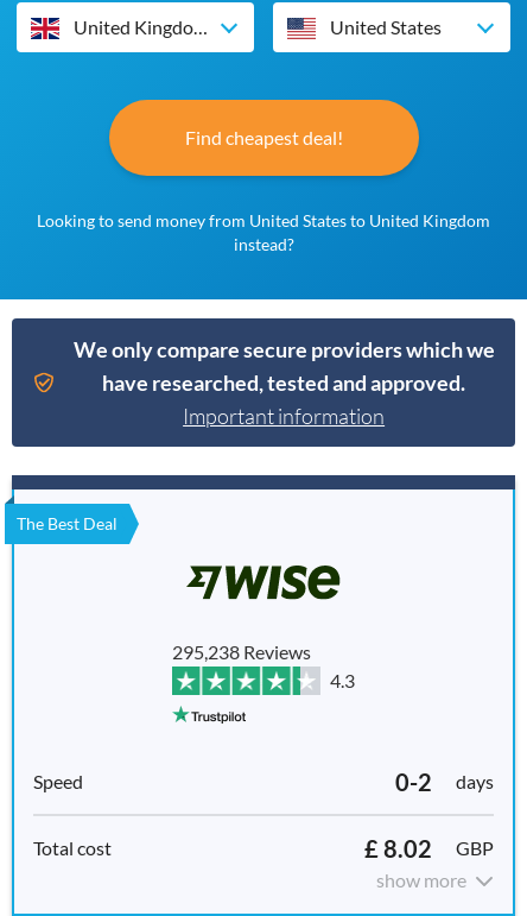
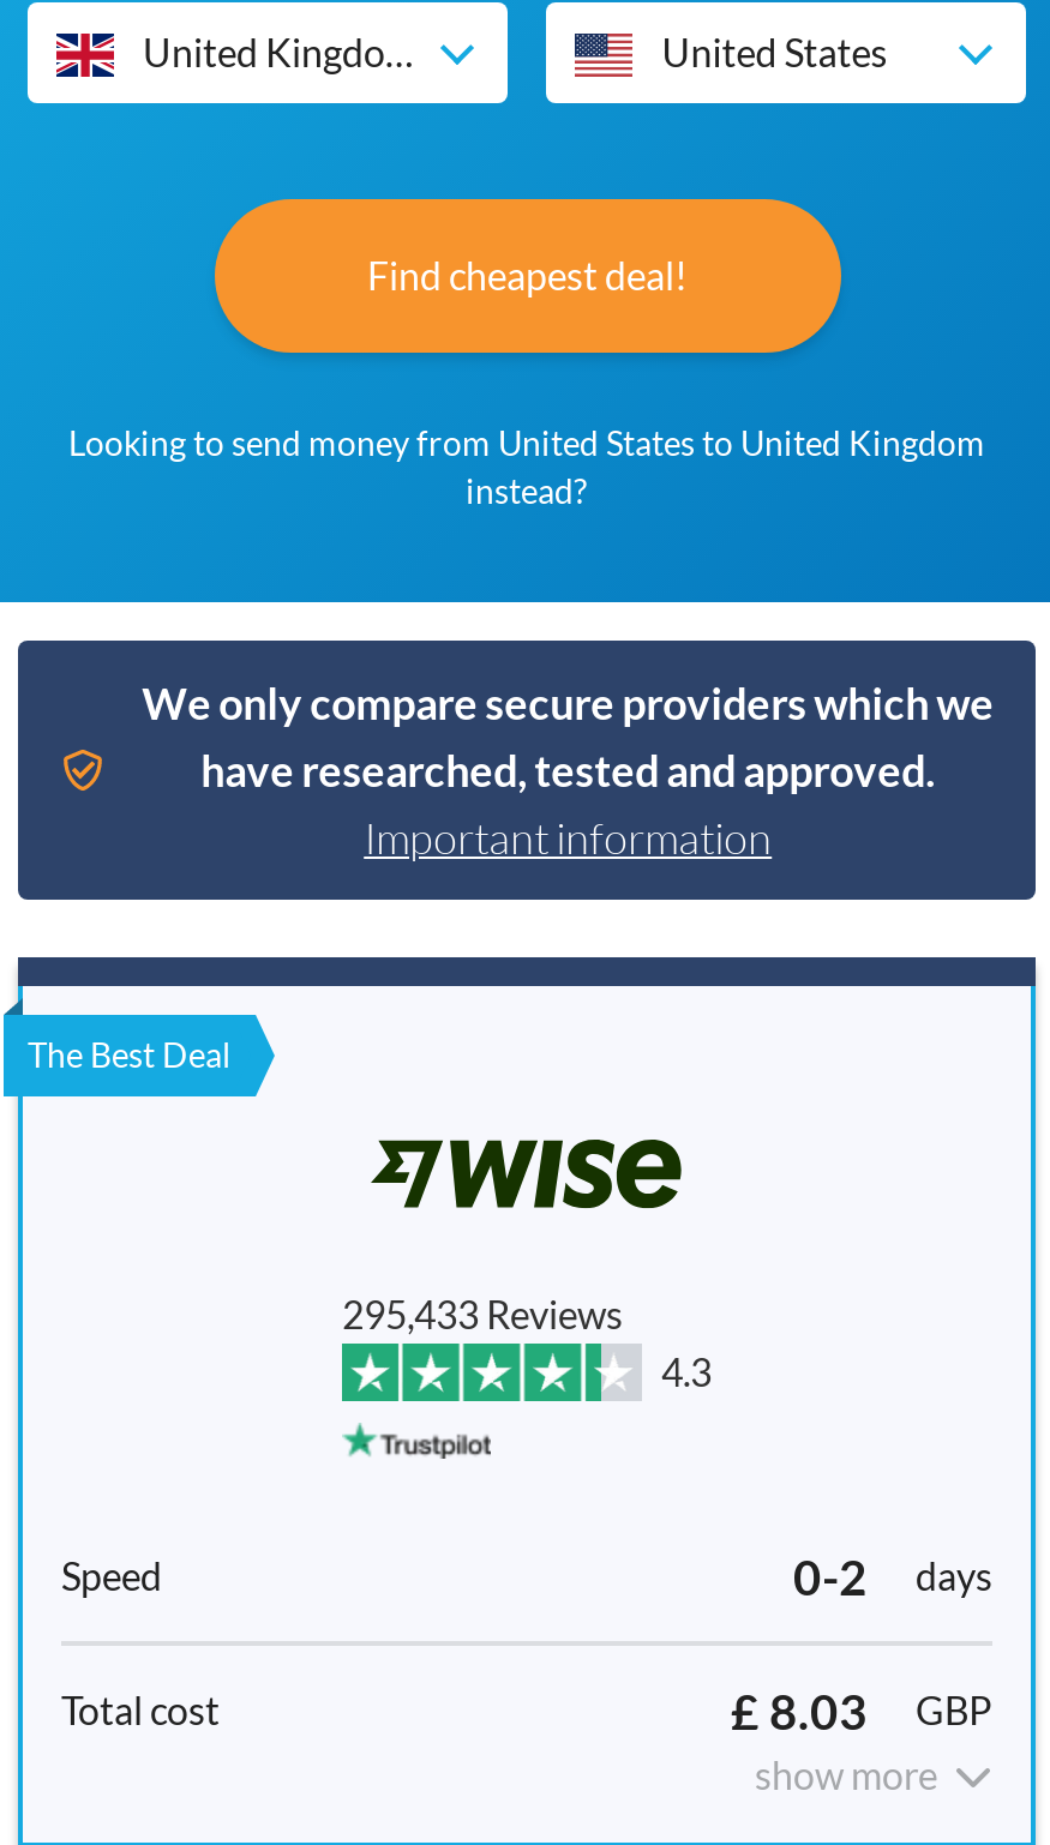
- 295,238 Reviews
+ 295,433 Reviews

- £ 8.02 GBP
+ £ 8.03 GBP
